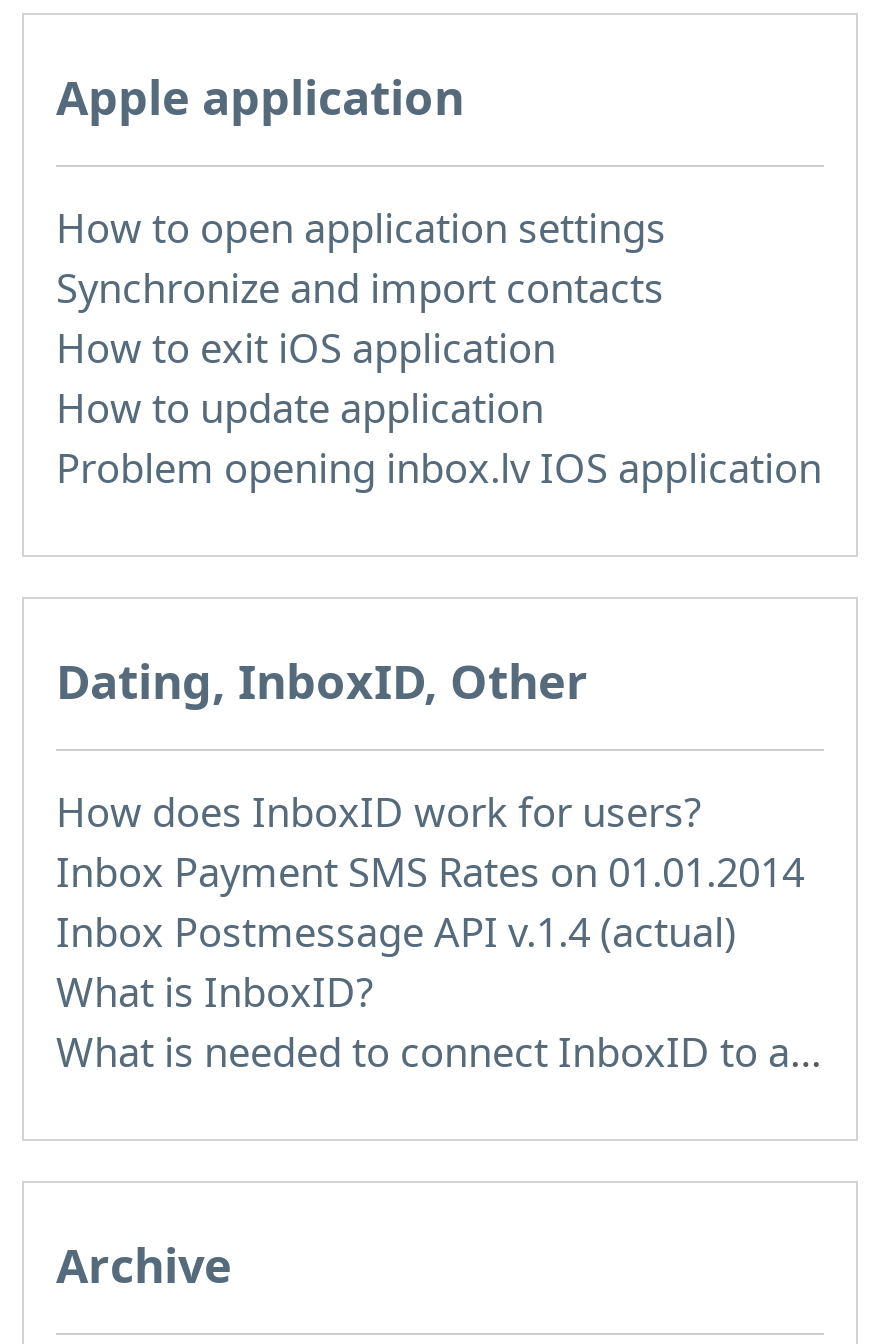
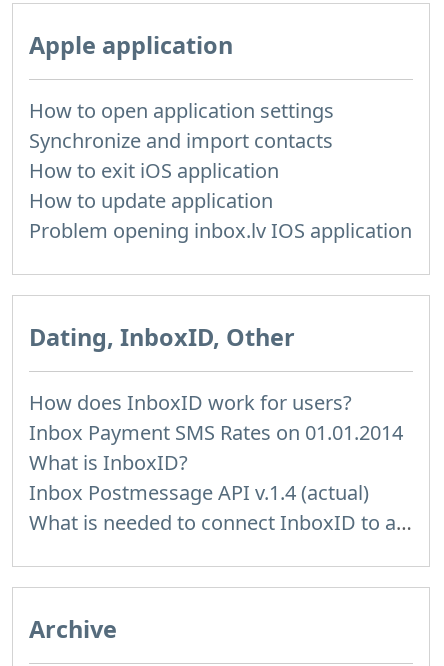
moved down: Inbox Postmessage API v.1.4 (actual)

moved up: What is InboxID?
